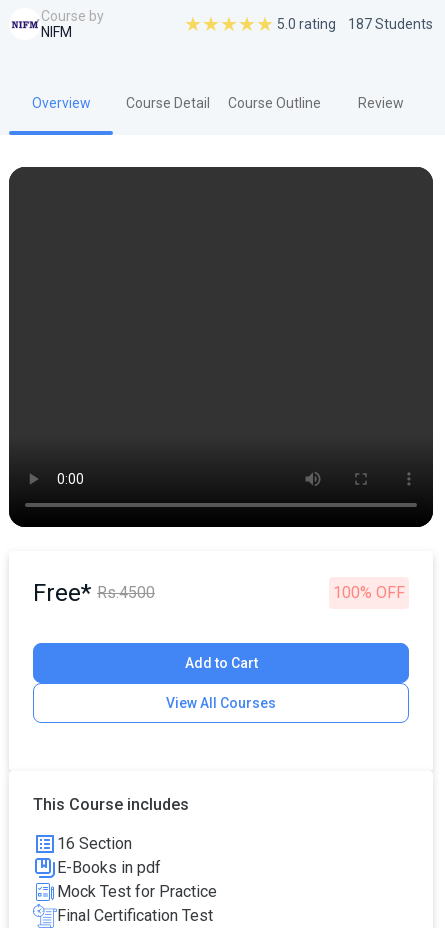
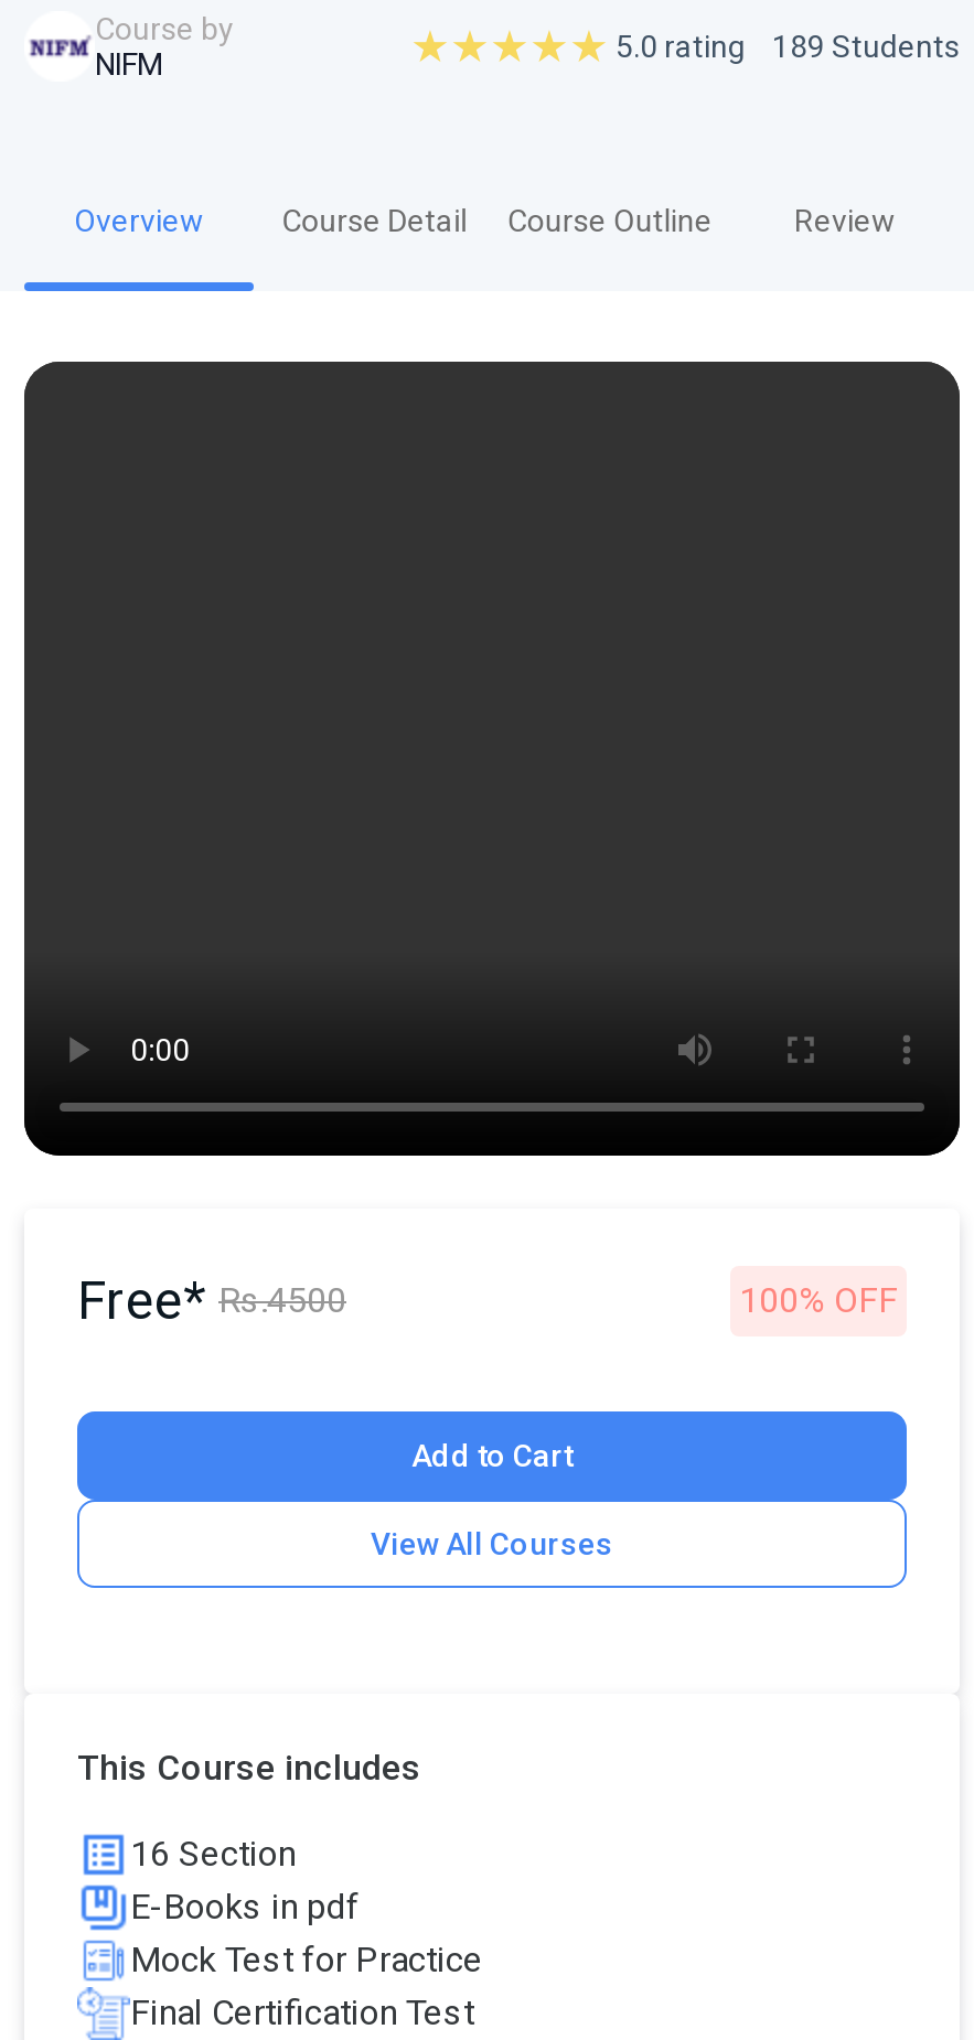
- 5.0 rating 187 Students
+ 5.0 rating 189 Students
